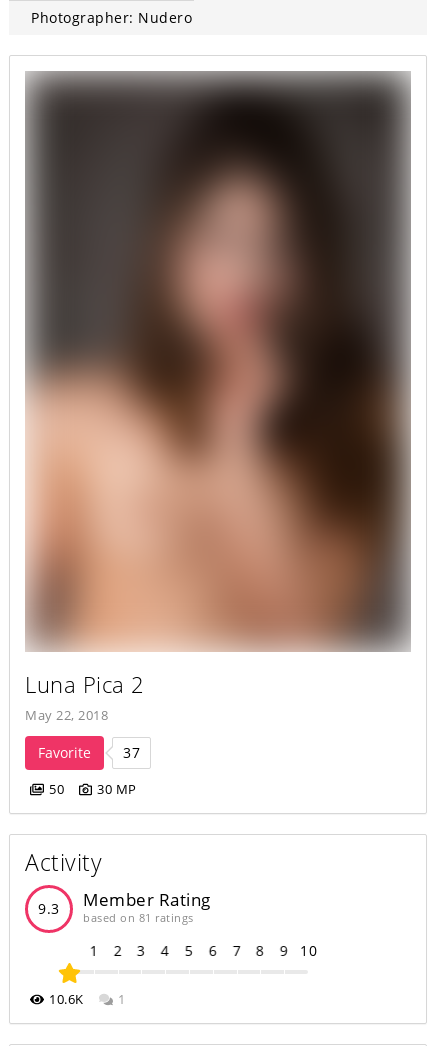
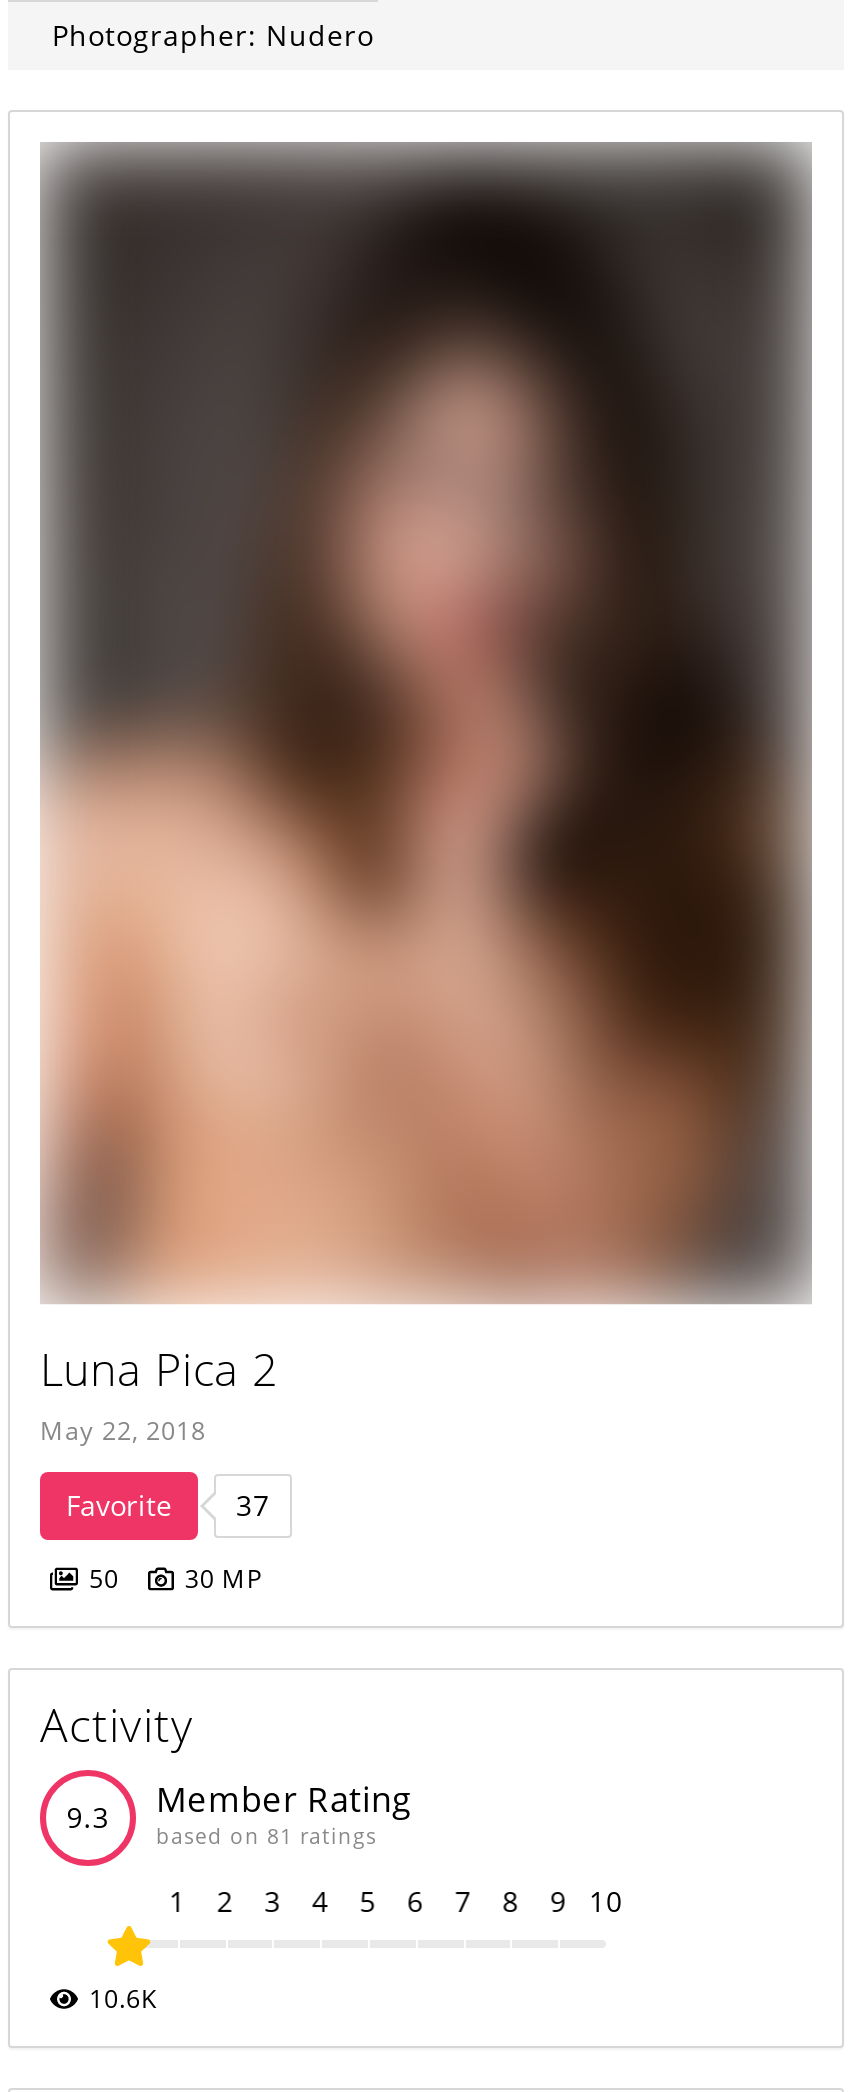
- 1
